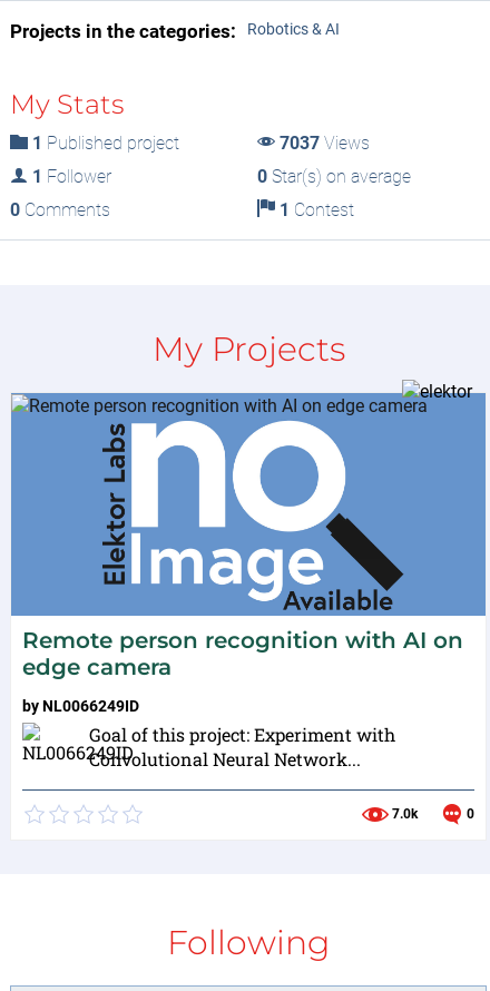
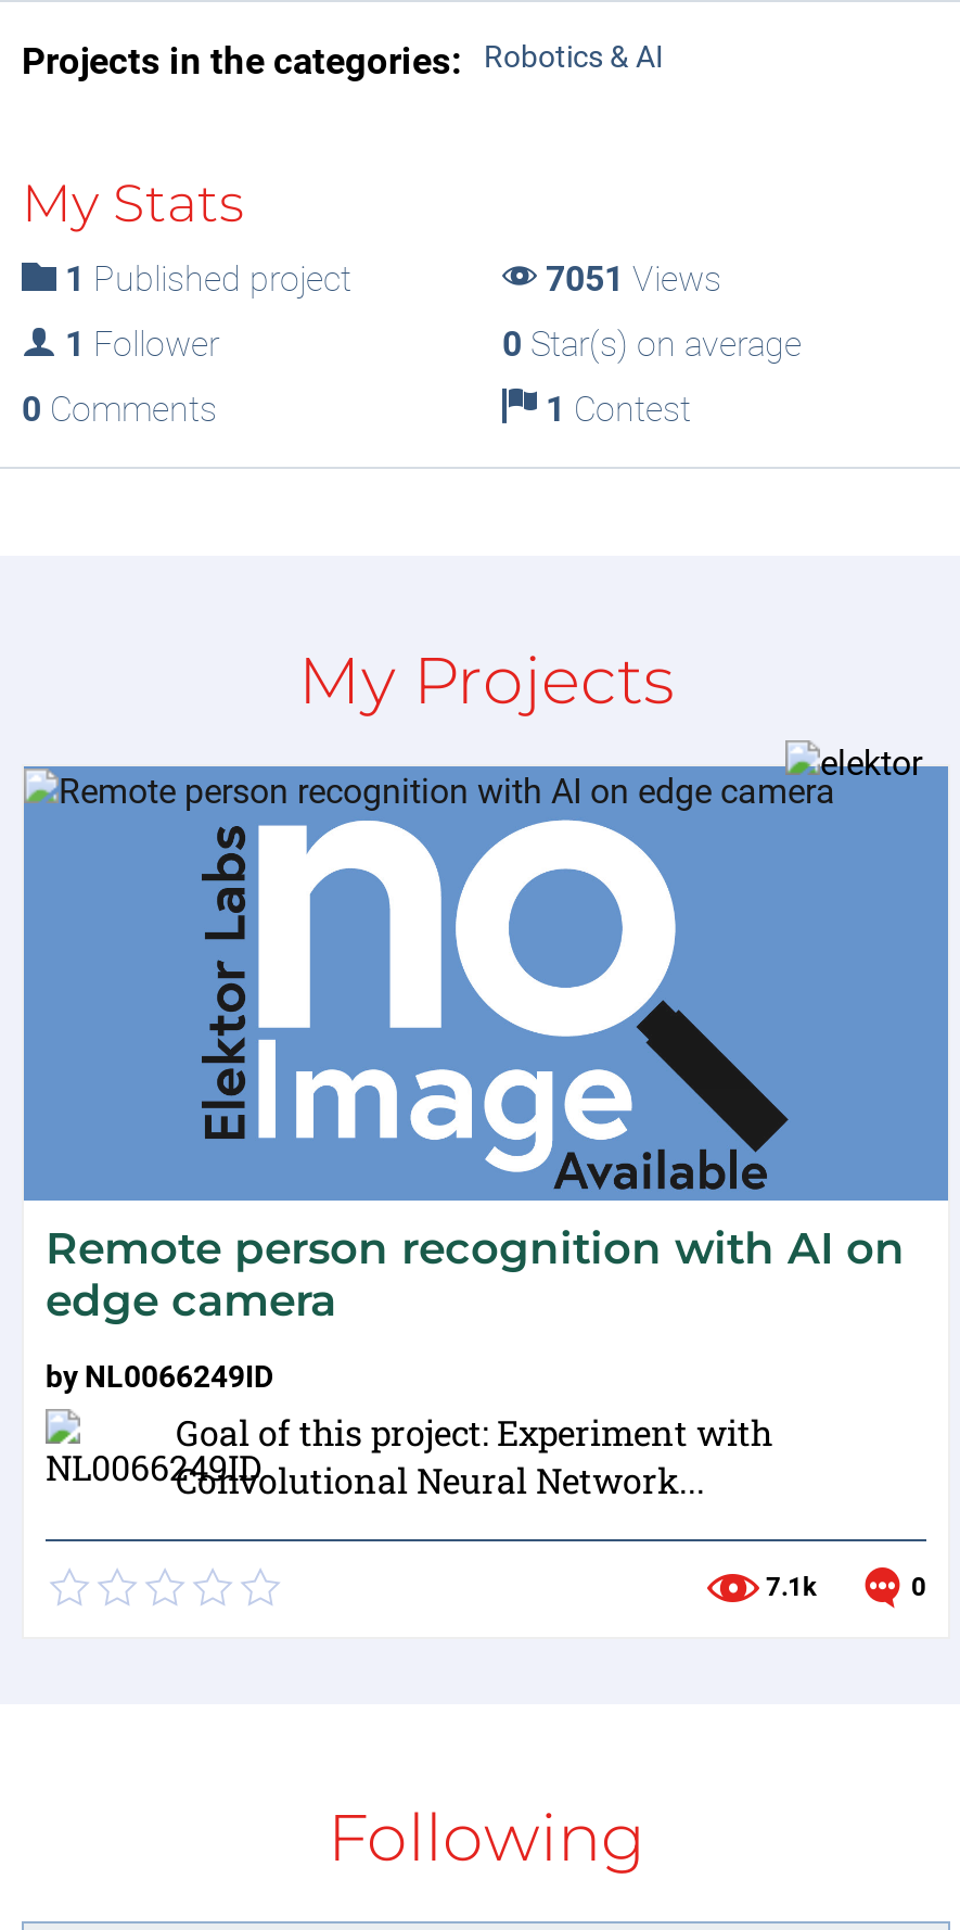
- 7037 Views
+ 7051 Views

- 7.0k
+ 7.1k
